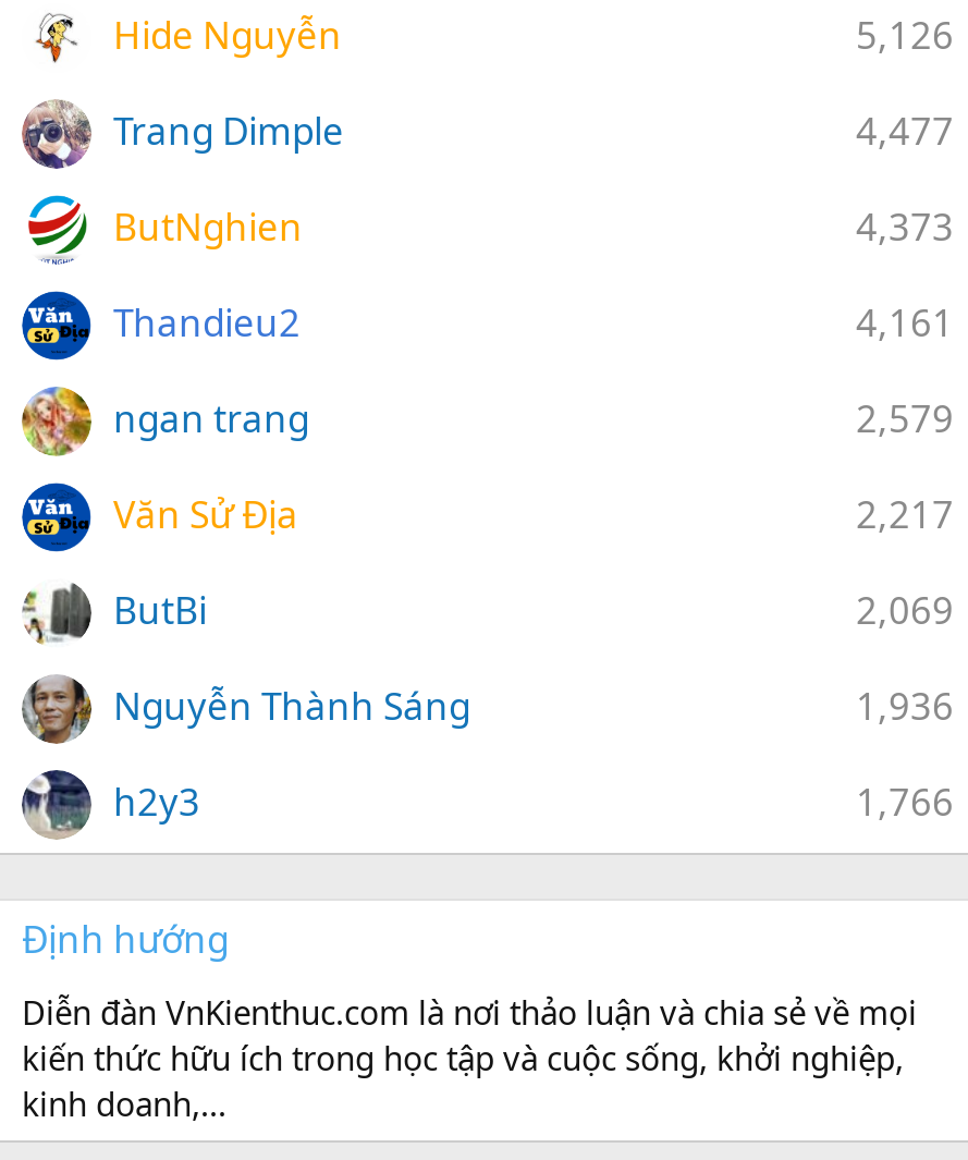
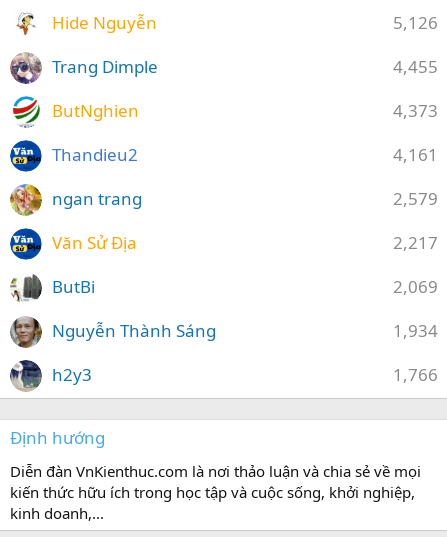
- 4,477
+ 4,455

- 1,936
+ 1,934
